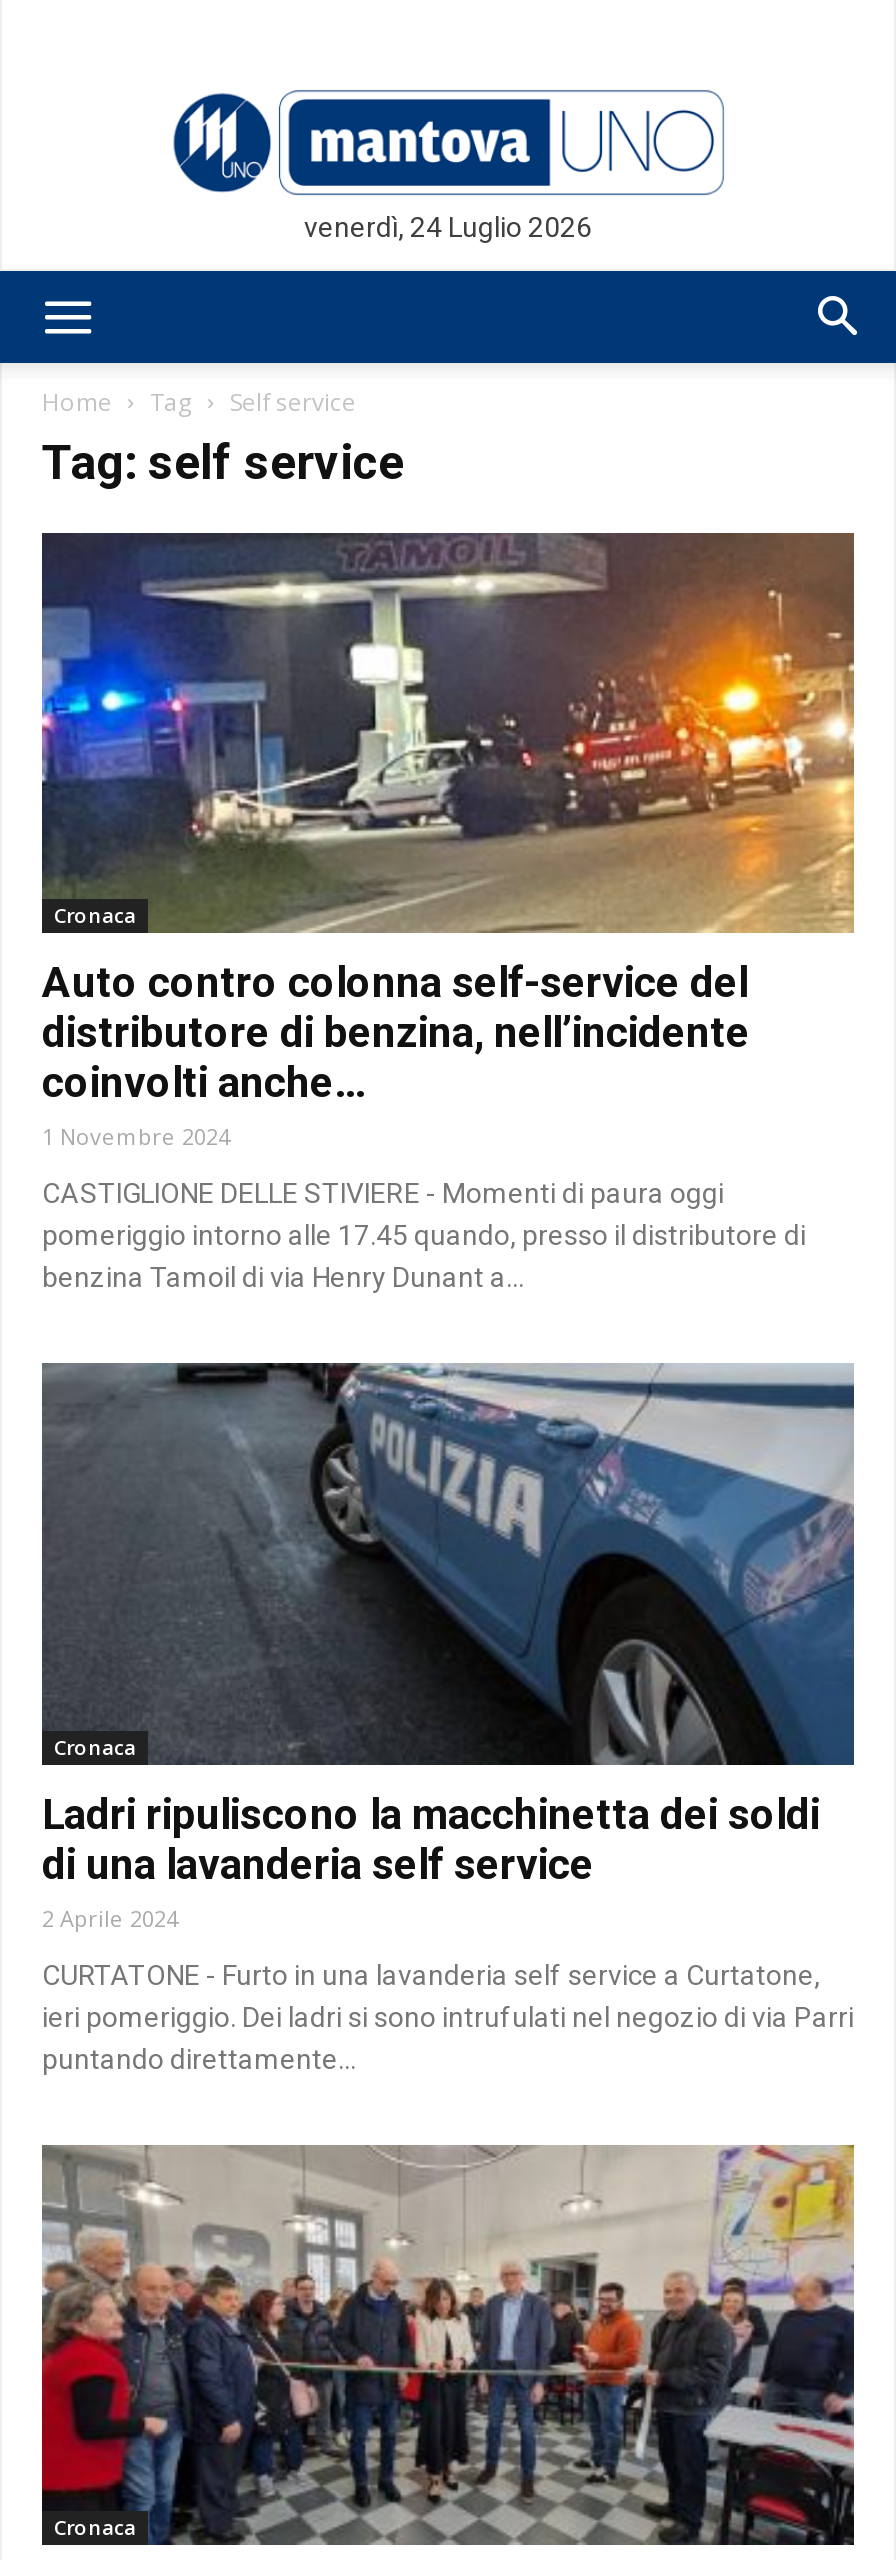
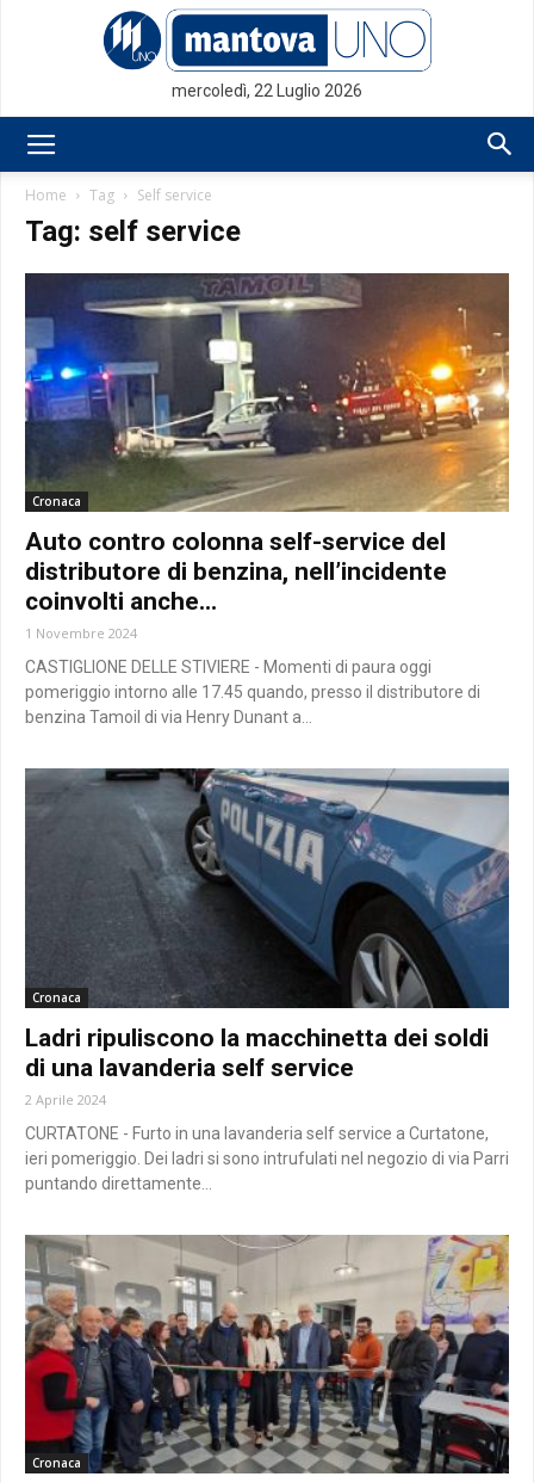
- venerdì, 24 Luglio 2026
+ mercoledì, 22 Luglio 2026
